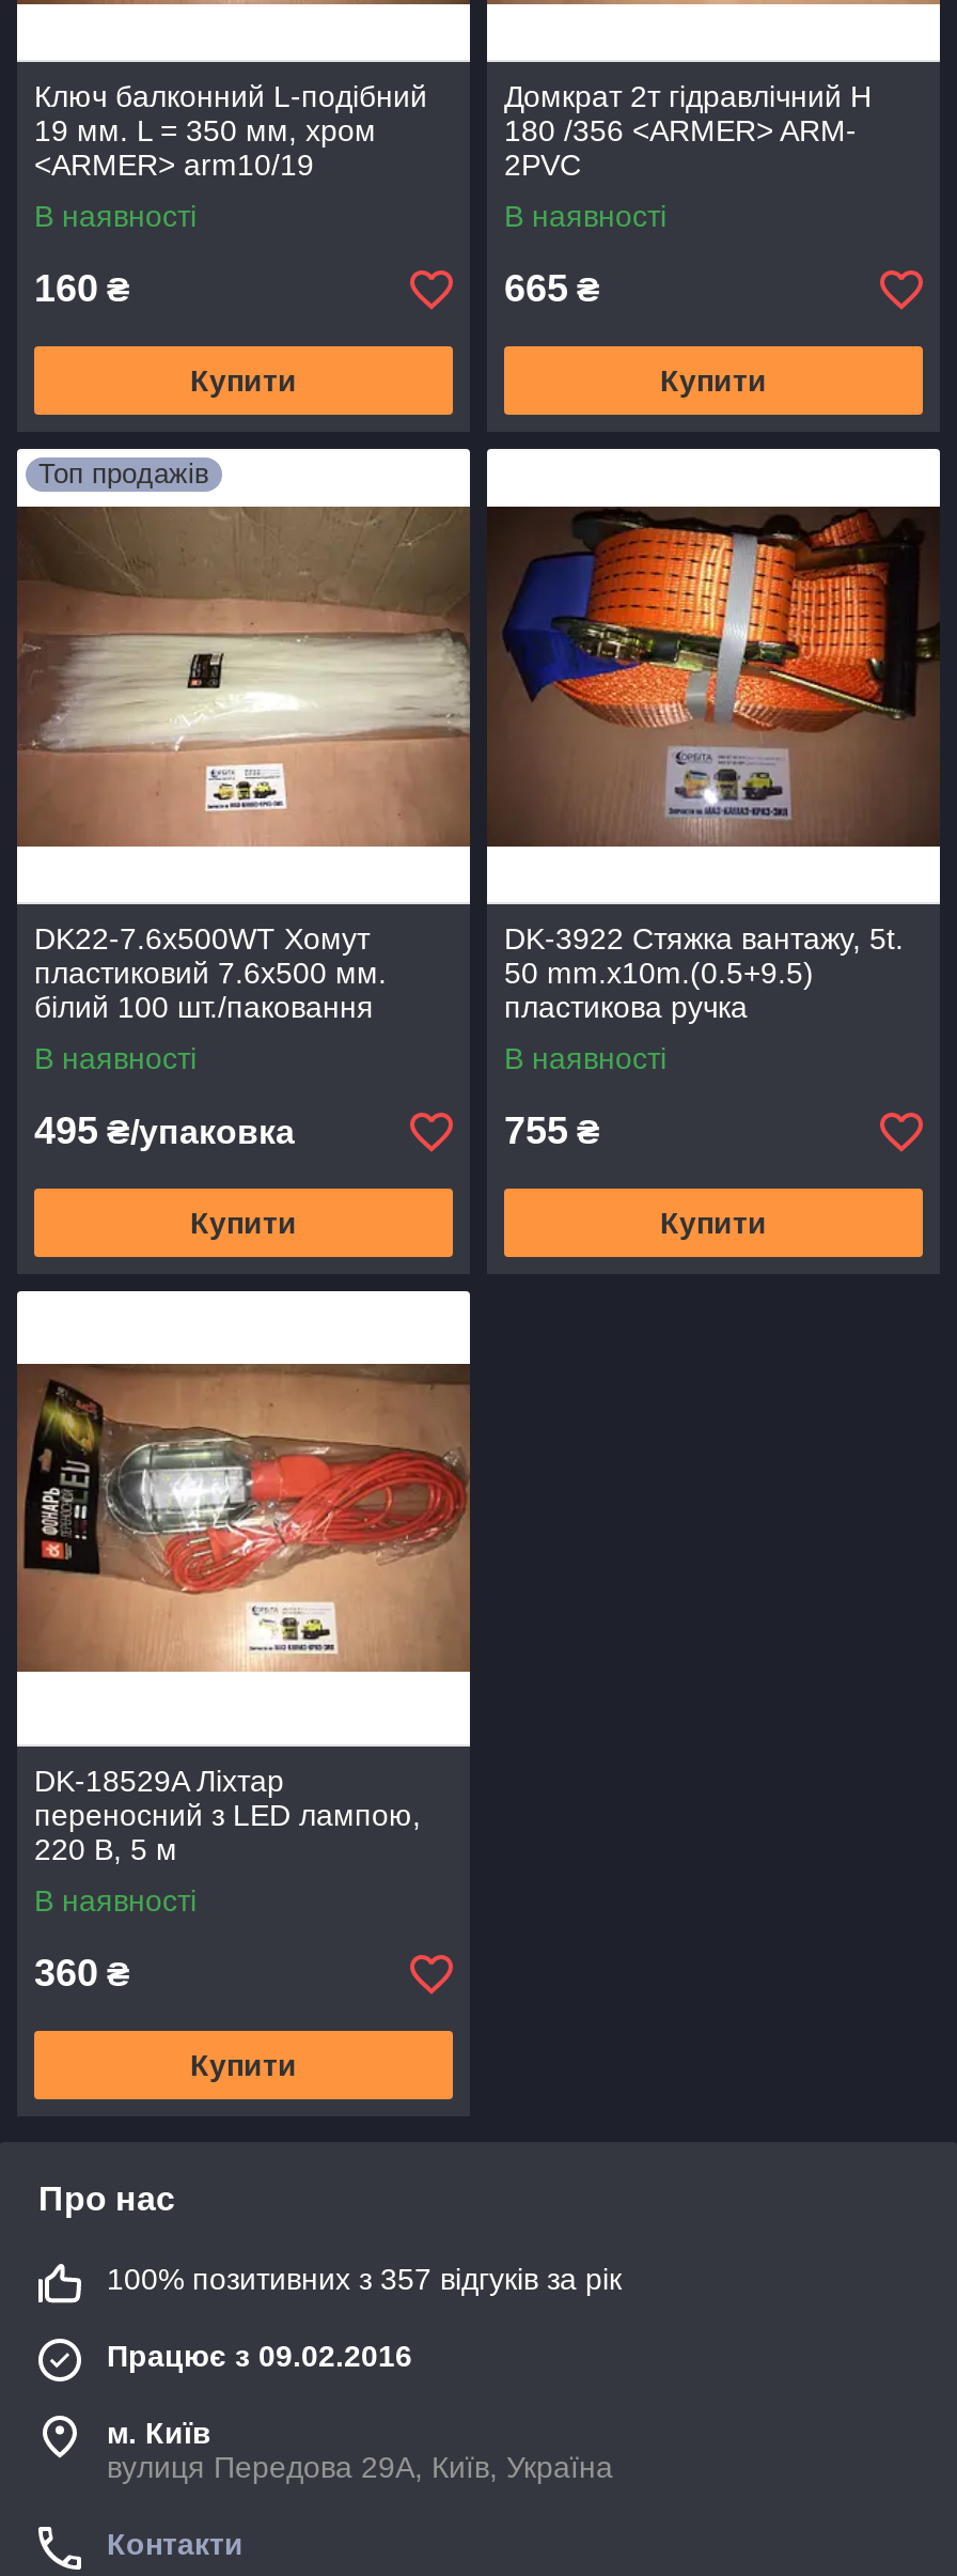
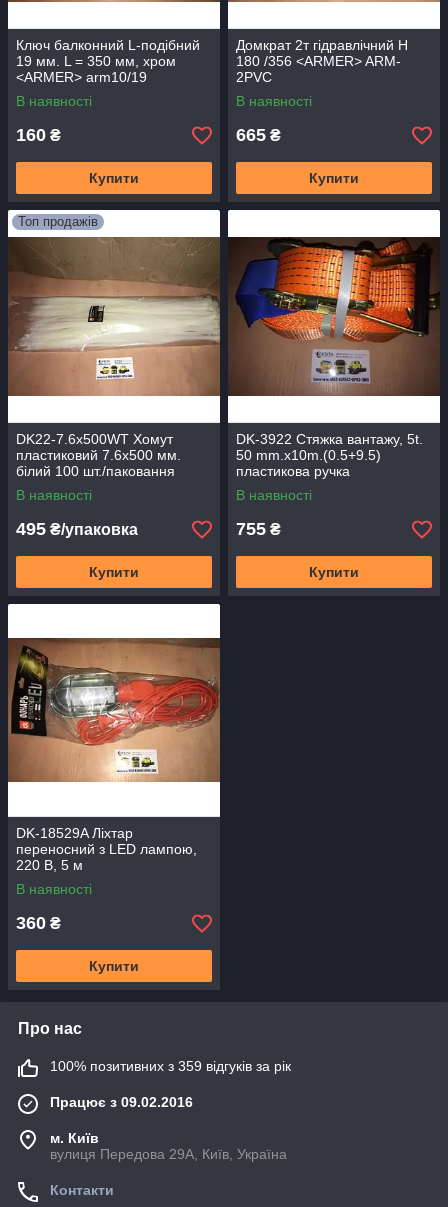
- 100% позитивних з 357 відгуків за рік
+ 100% позитивних з 359 відгуків за рік
